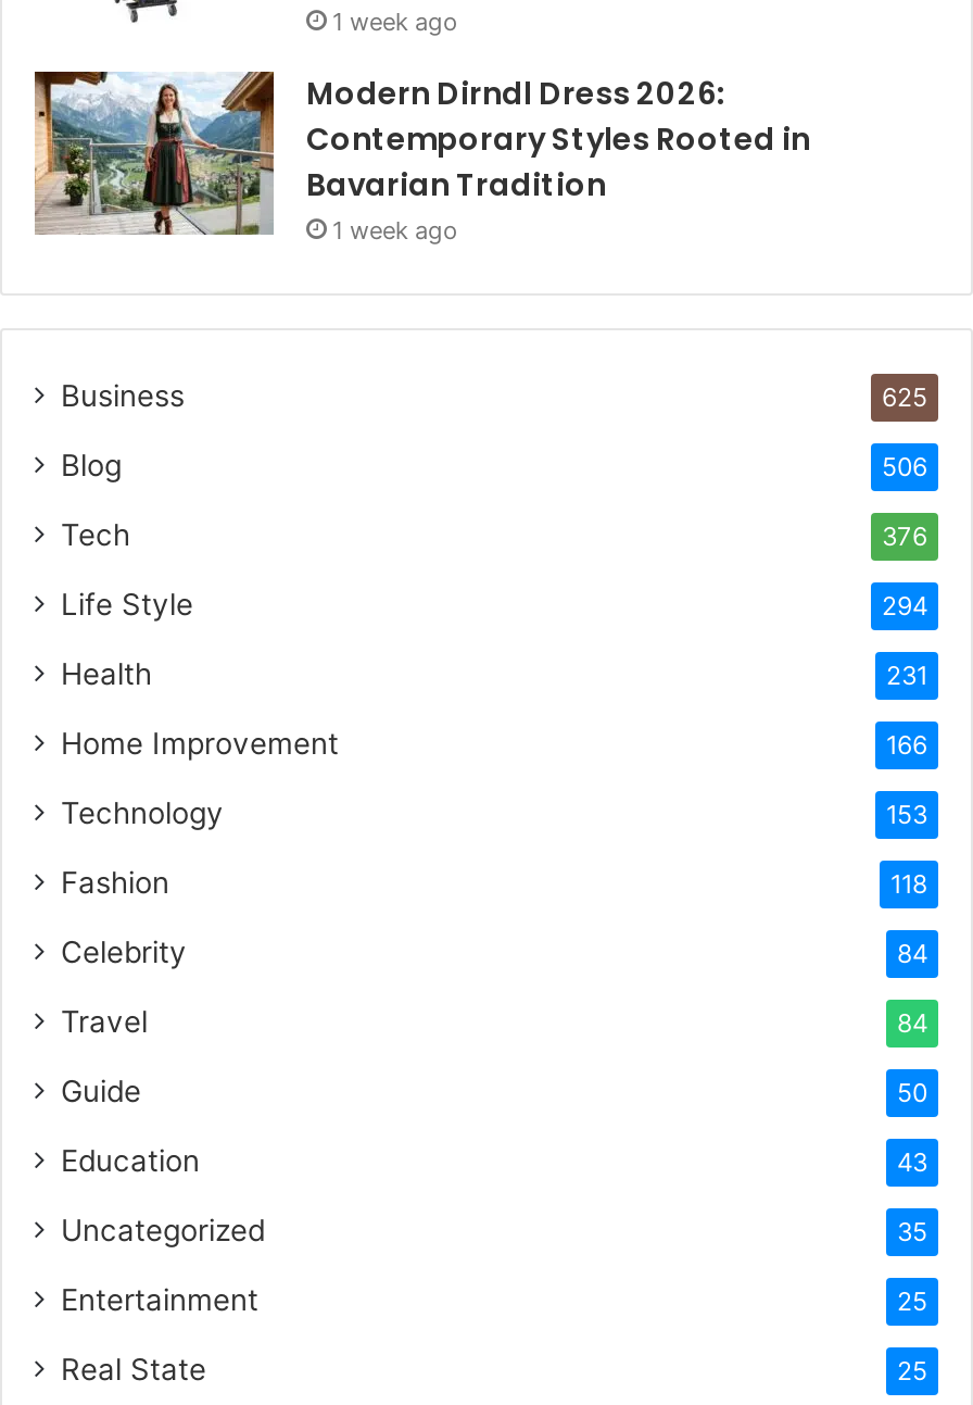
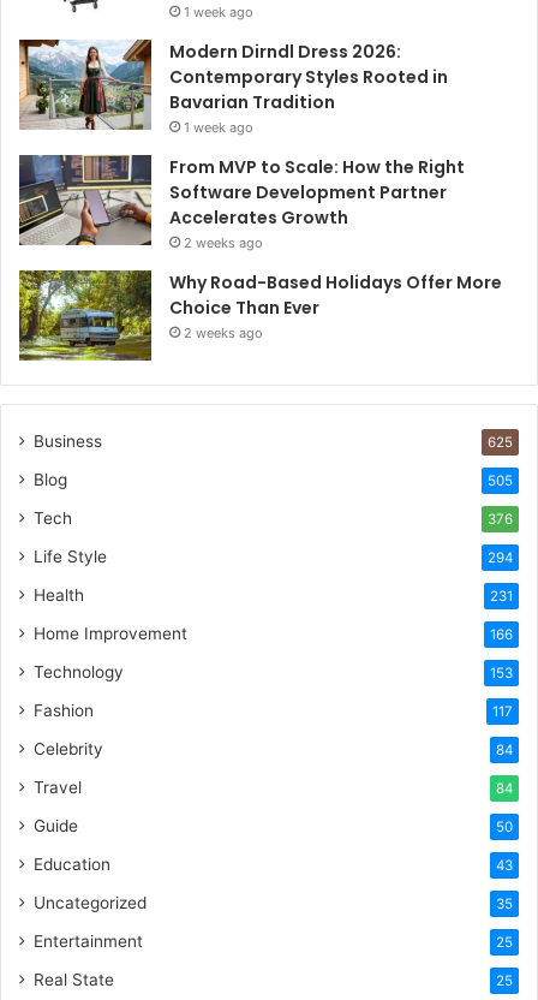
+ [image]
+ From MVP to Scale: How the Right
+ Software Development Partner
+ Accelerates Growth
+ 2 weeks ago
+ Why Road-Based Holidays Offer More
+ Choice Than Ever
+ 2 weeks ago

+ [image]

- 506
+ 505

- 118
+ 117
